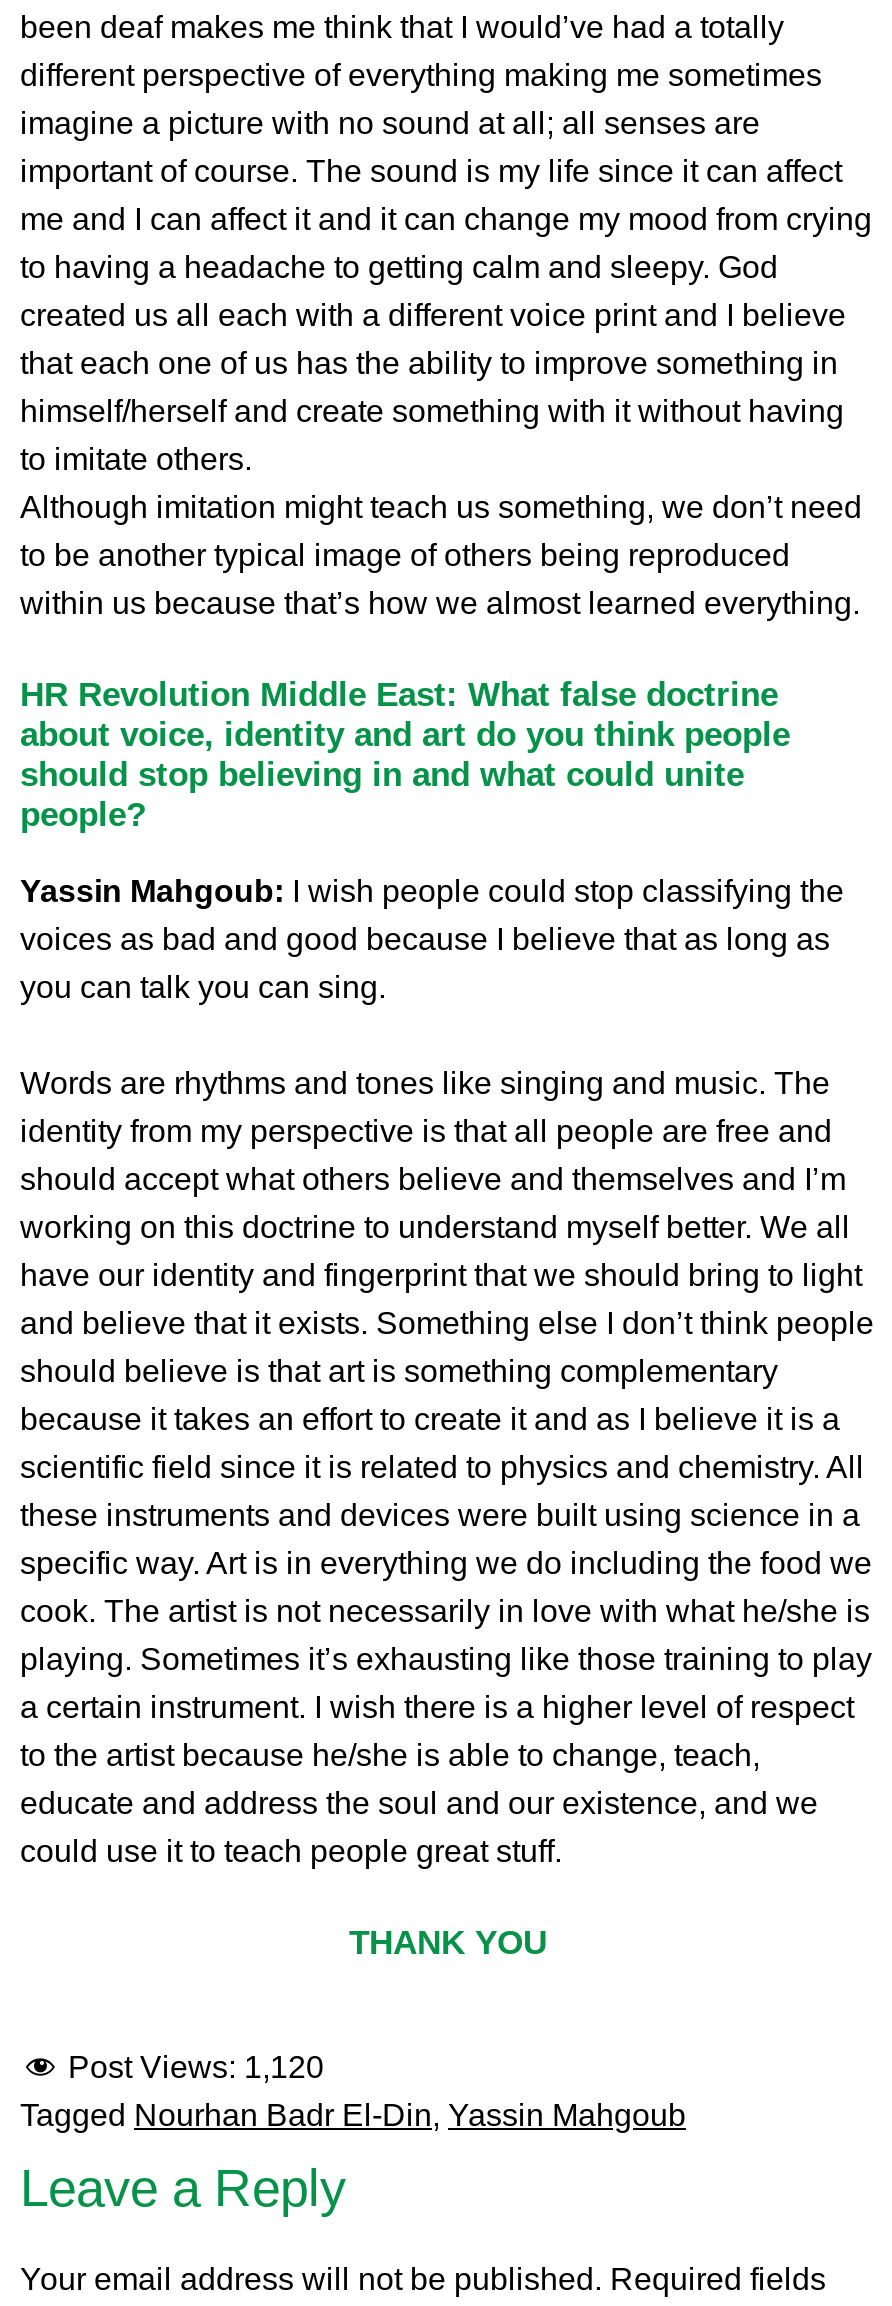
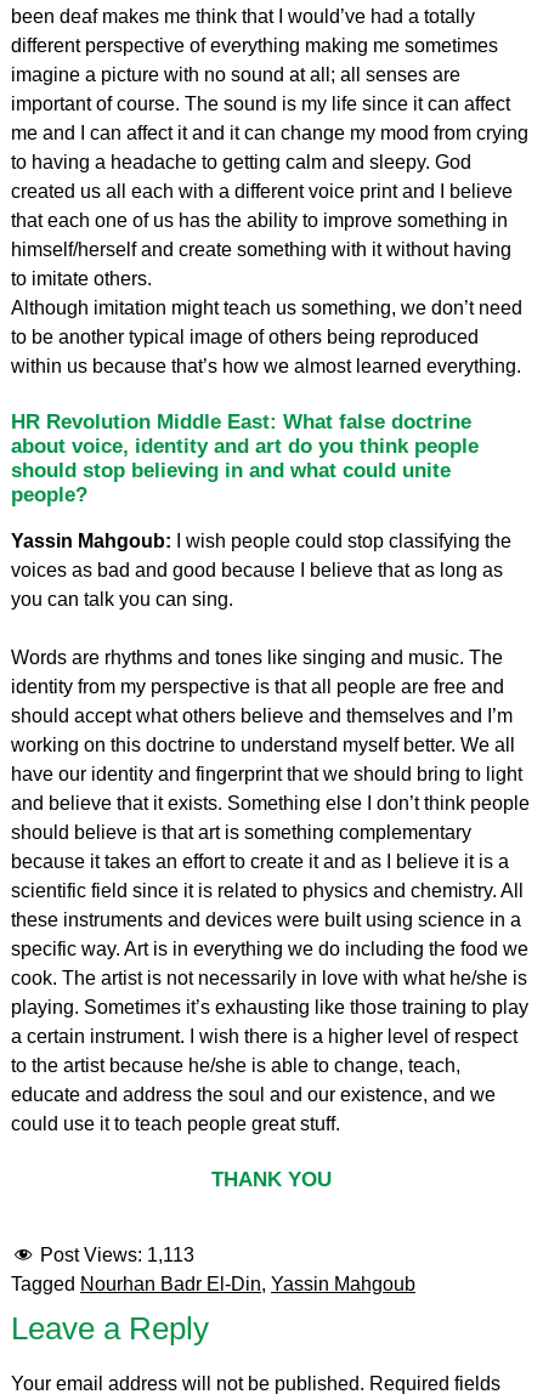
- Post Views: 1,120
+ Post Views: 1,113
